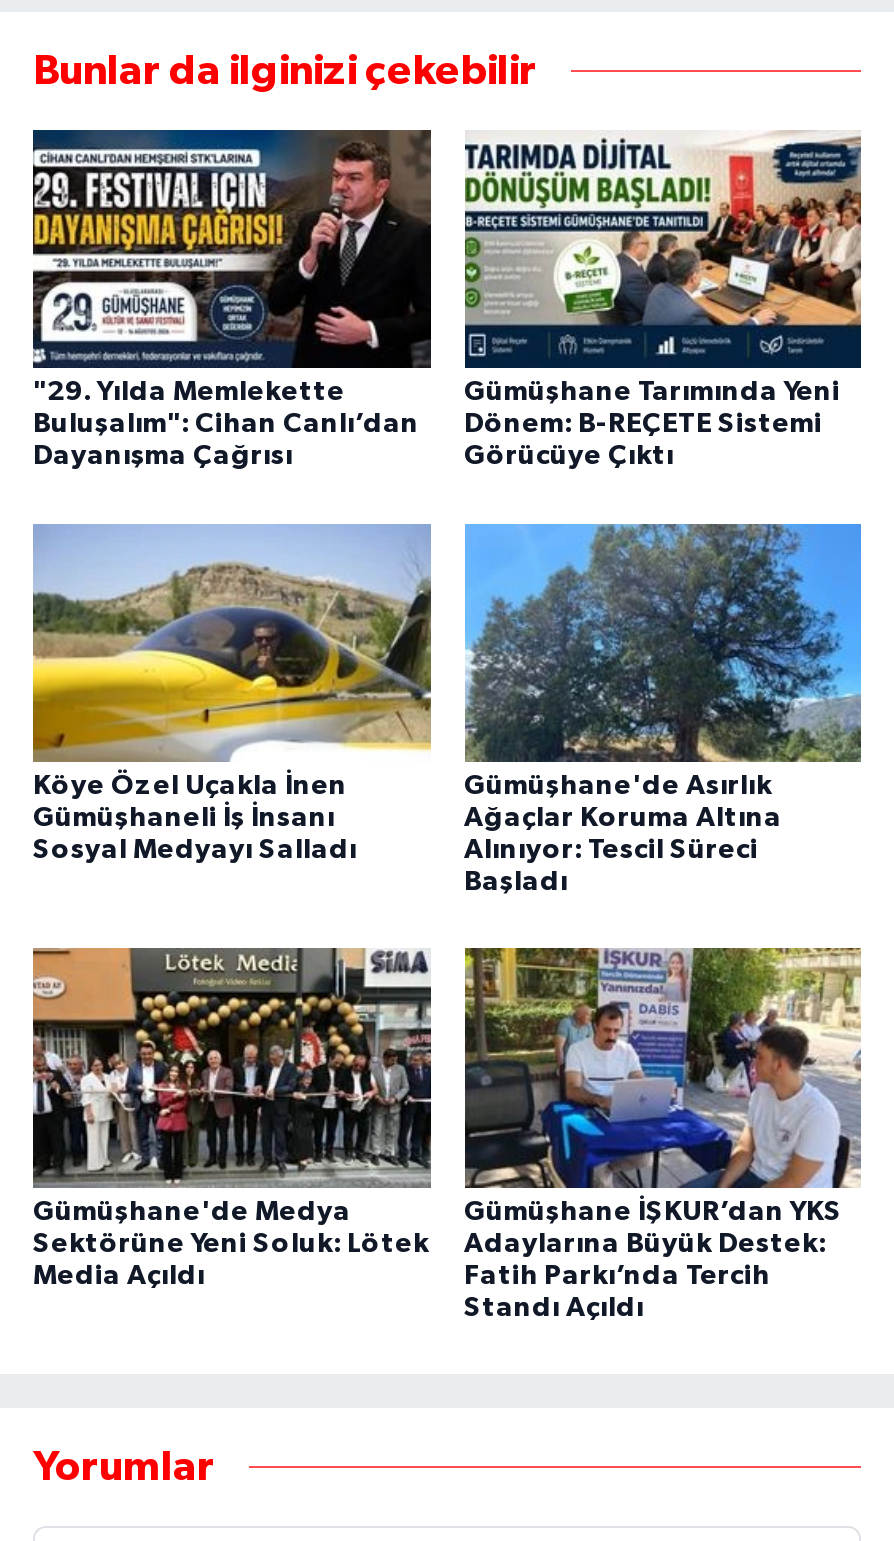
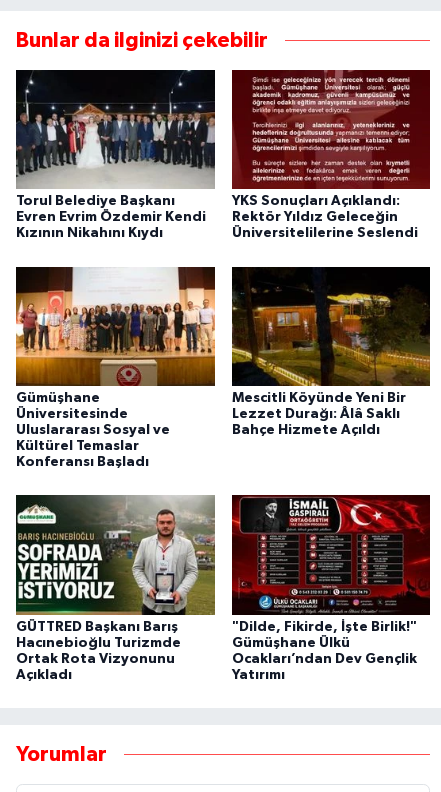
- [image]
- "29. Yılda Memlekette
- Buluşalım": Cihan Canlı’dan
- Dayanışma Çağrısı
+ [image]
+ Torul Belediye Başkanı
+ Evren Evrim Özdemir Kendi
+ Kızının Nikahını Kıydı

- [image]
- Gümüşhane Tarımında Yeni
- Dönem: B-REÇETE Sistemi
- Görücüye Çıktı
+ [image]
+ YKS Sonuçları Açıklandı:
+ Rektör Yıldız Geleceğin
+ Üniversitelilerine Seslendi

- [image]
- Köye Özel Uçakla İnen
- Gümüşhaneli İş İnsanı
- Sosyal Medyayı Salladı
+ [image]
+ Gümüşhane
+ Üniversitesinde
+ Uluslararası Sosyal ve
+ Kültürel Temaslar
+ Konferansı Başladı

- [image]
- Gümüşhane'de Asırlık
- Ağaçlar Koruma Altına
- Alınıyor: Tescil Süreci
- Başladı
+ [image]
+ Mescitli Köyünde Yeni Bir
+ Lezzet Durağı: Âlâ Saklı
+ Bahçe Hizmete Açıldı

- [image]
- Gümüşhane'de Medya
- Sektörüne Yeni Soluk: Lötek
- Media Açıldı
+ [image]
+ GÜTTRED Başkanı Barış
+ Hacınebioğlu Turizmde
+ Ortak Rota Vizyonunu
+ Açıkladı

- [image]
- Gümüşhane İŞKUR’dan YKS
- Adaylarına Büyük Destek:
- Fatih Parkı’nda Tercih
- Standı Açıldı
+ [image]
+ "Dilde, Fikirde, İşte Birlik!"
+ Gümüşhane Ülkü
+ Ocakları’ndan Dev Gençlik
+ Yatırımı
